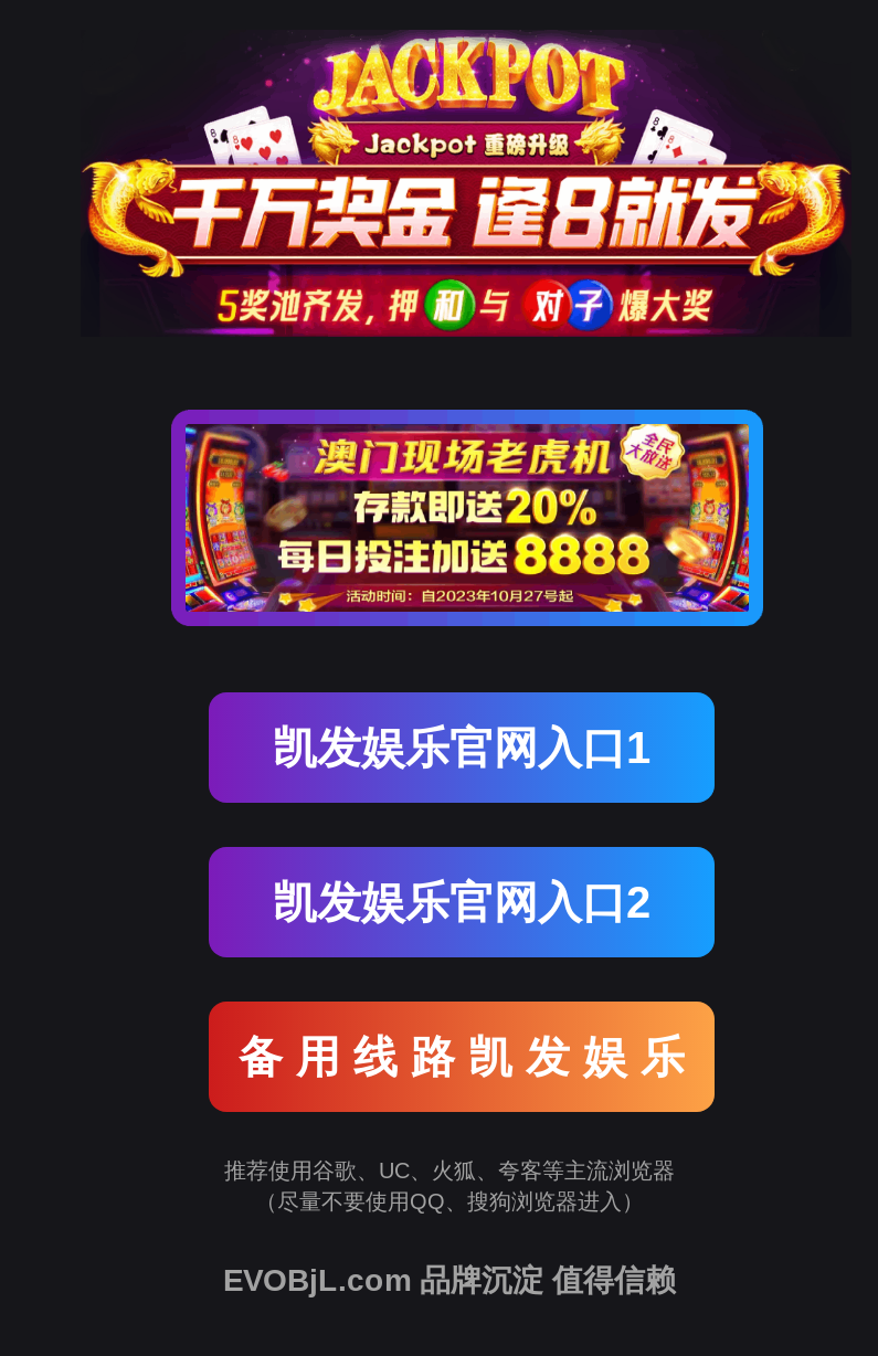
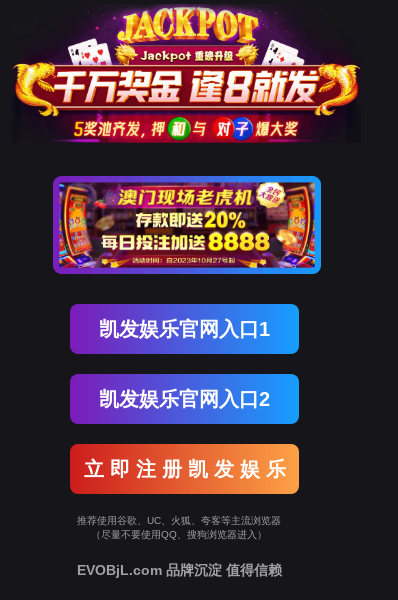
- 备 用 线 路 凯 发 娱 乐
+ 立 即 注 册 凯 发 娱 乐
